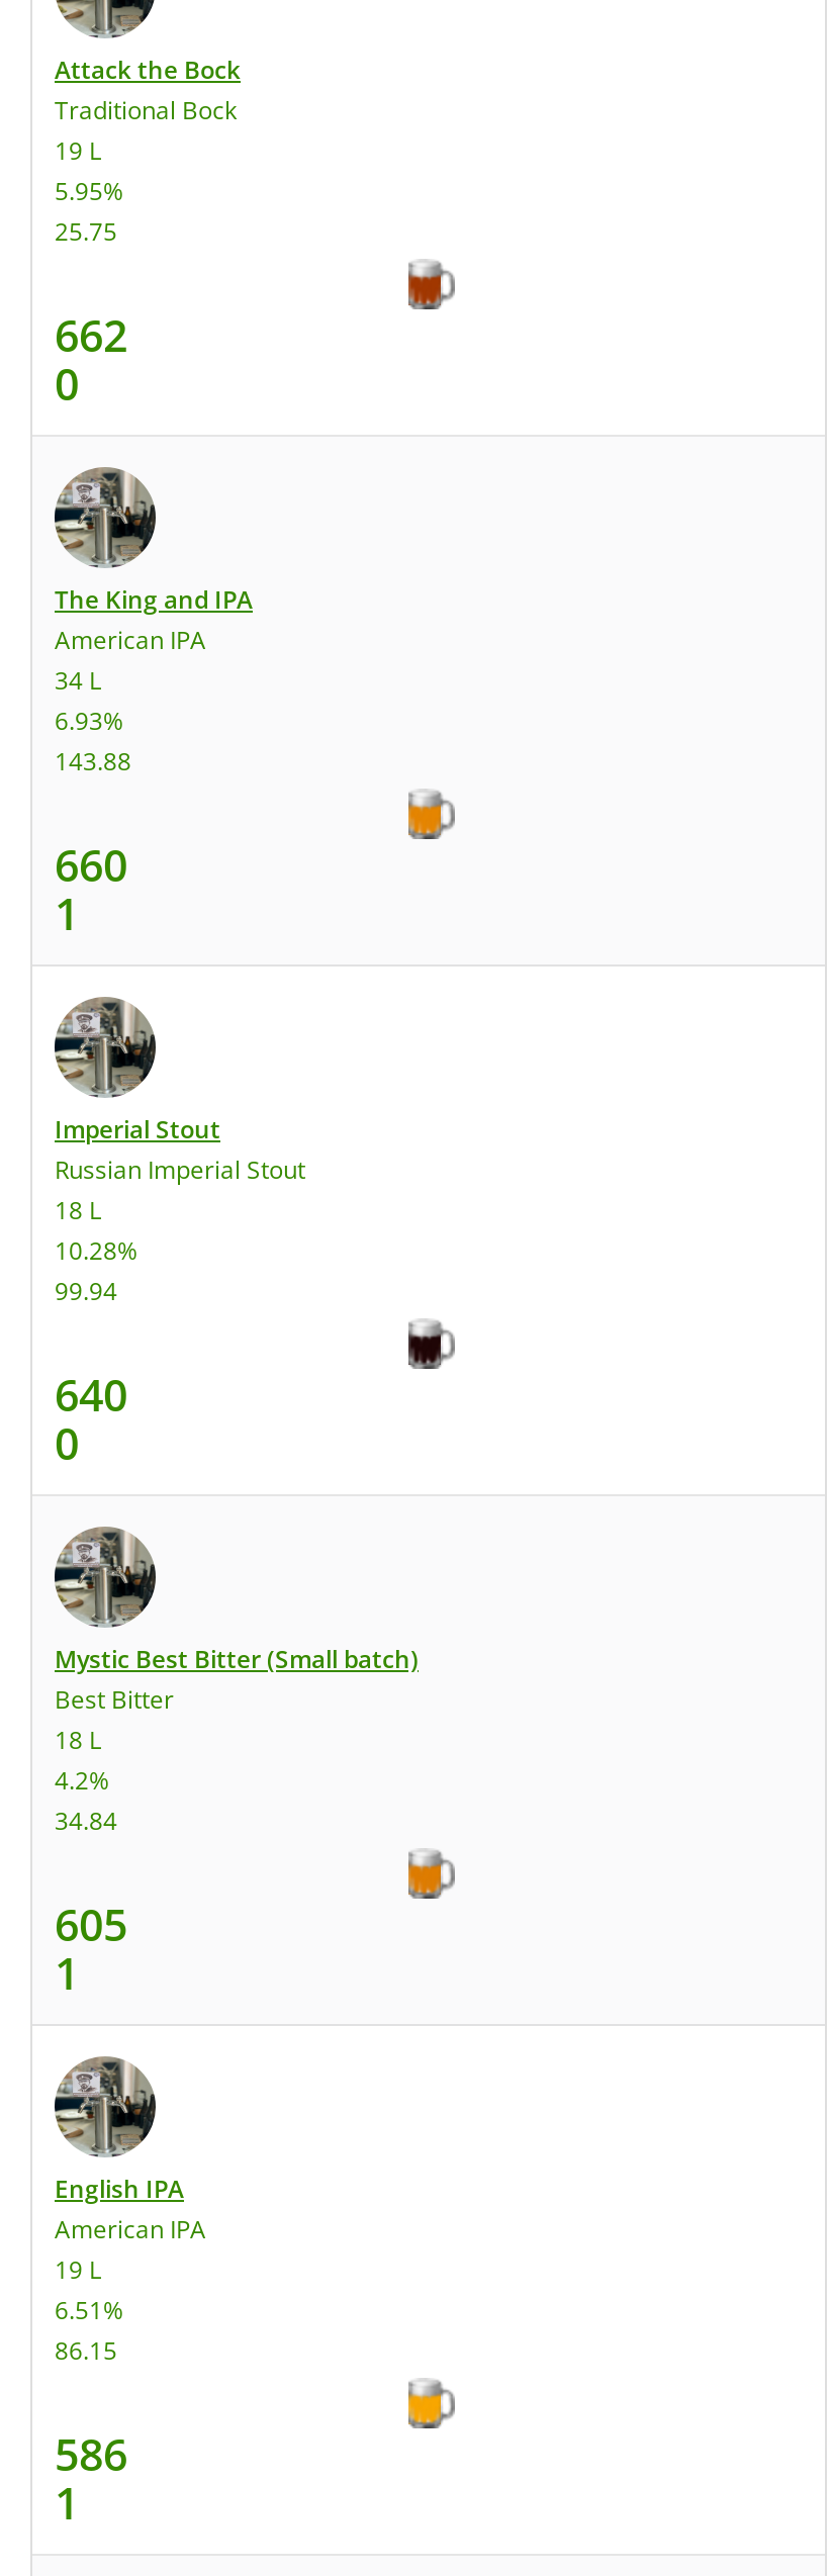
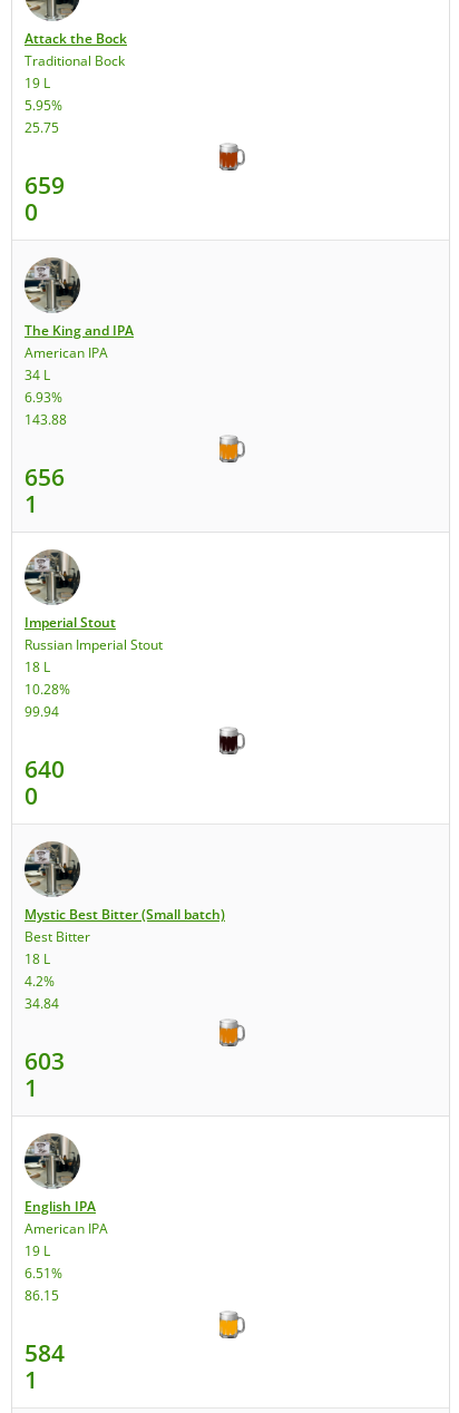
- 662
+ 659

- 660
+ 656

- 605
+ 603

- 586
+ 584
